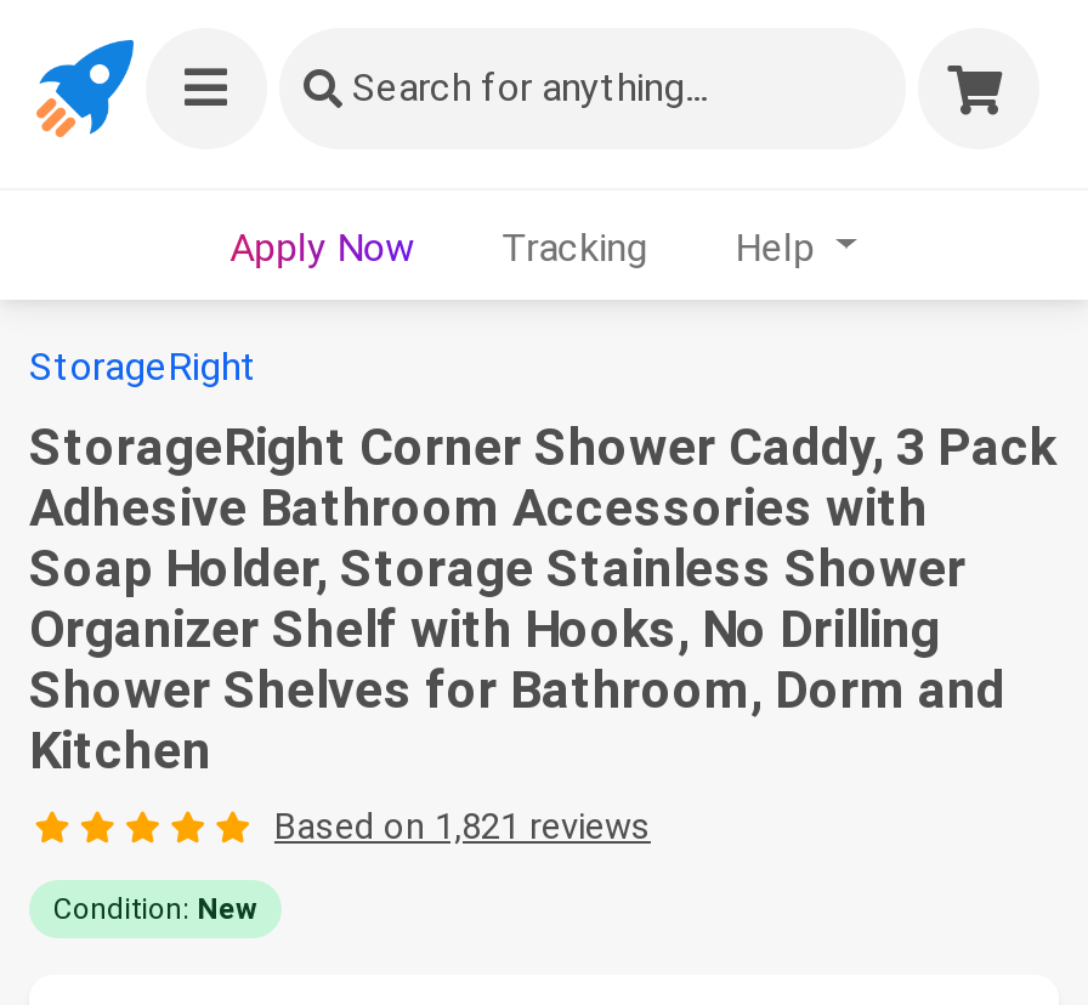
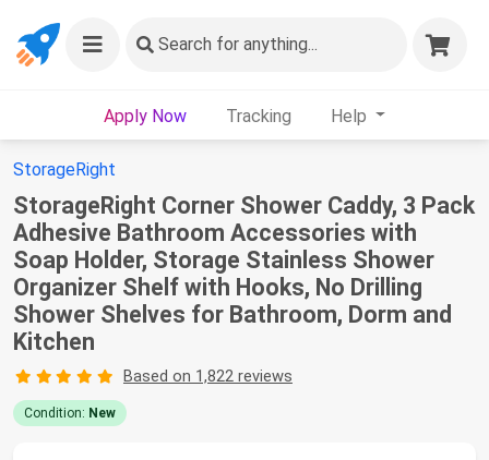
- Based on 1,821 reviews
+ Based on 1,822 reviews
